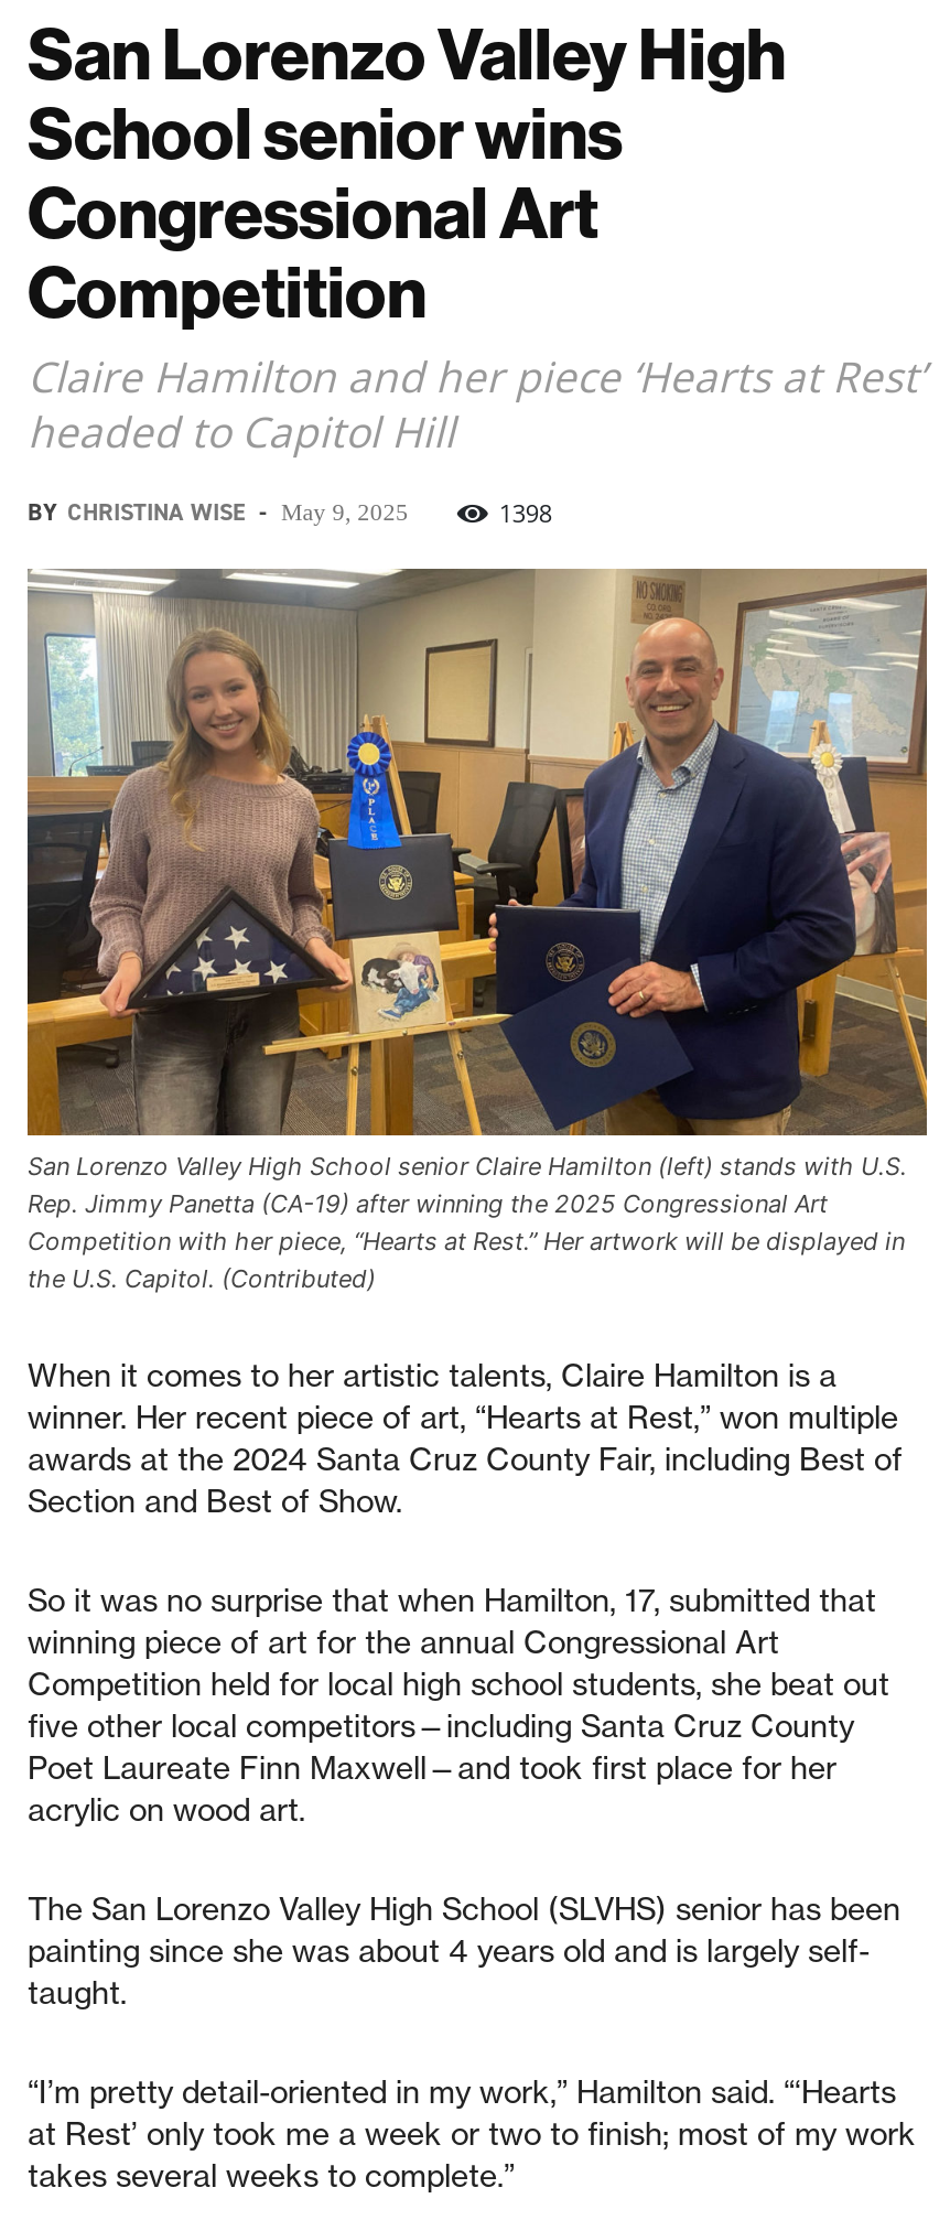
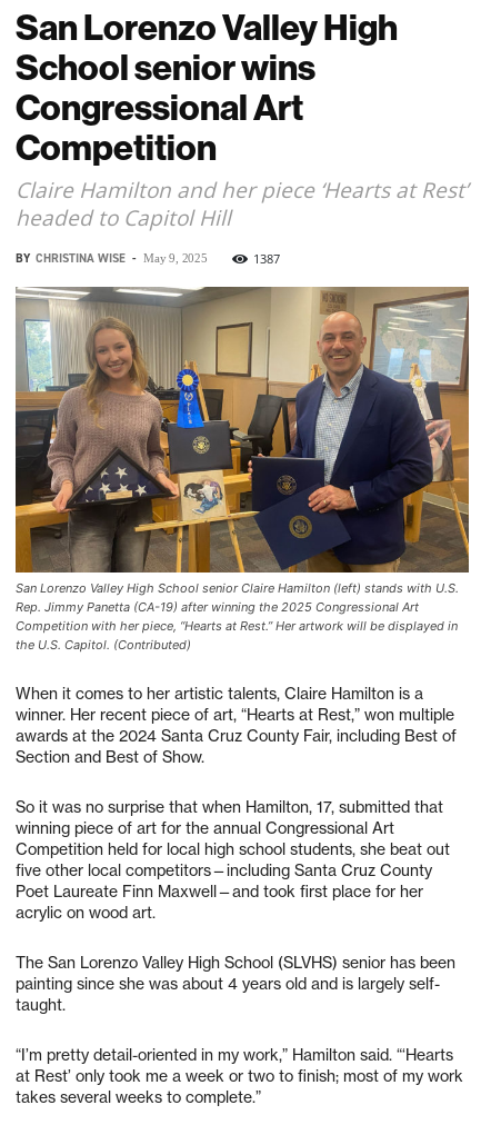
- 1398
+ 1387
